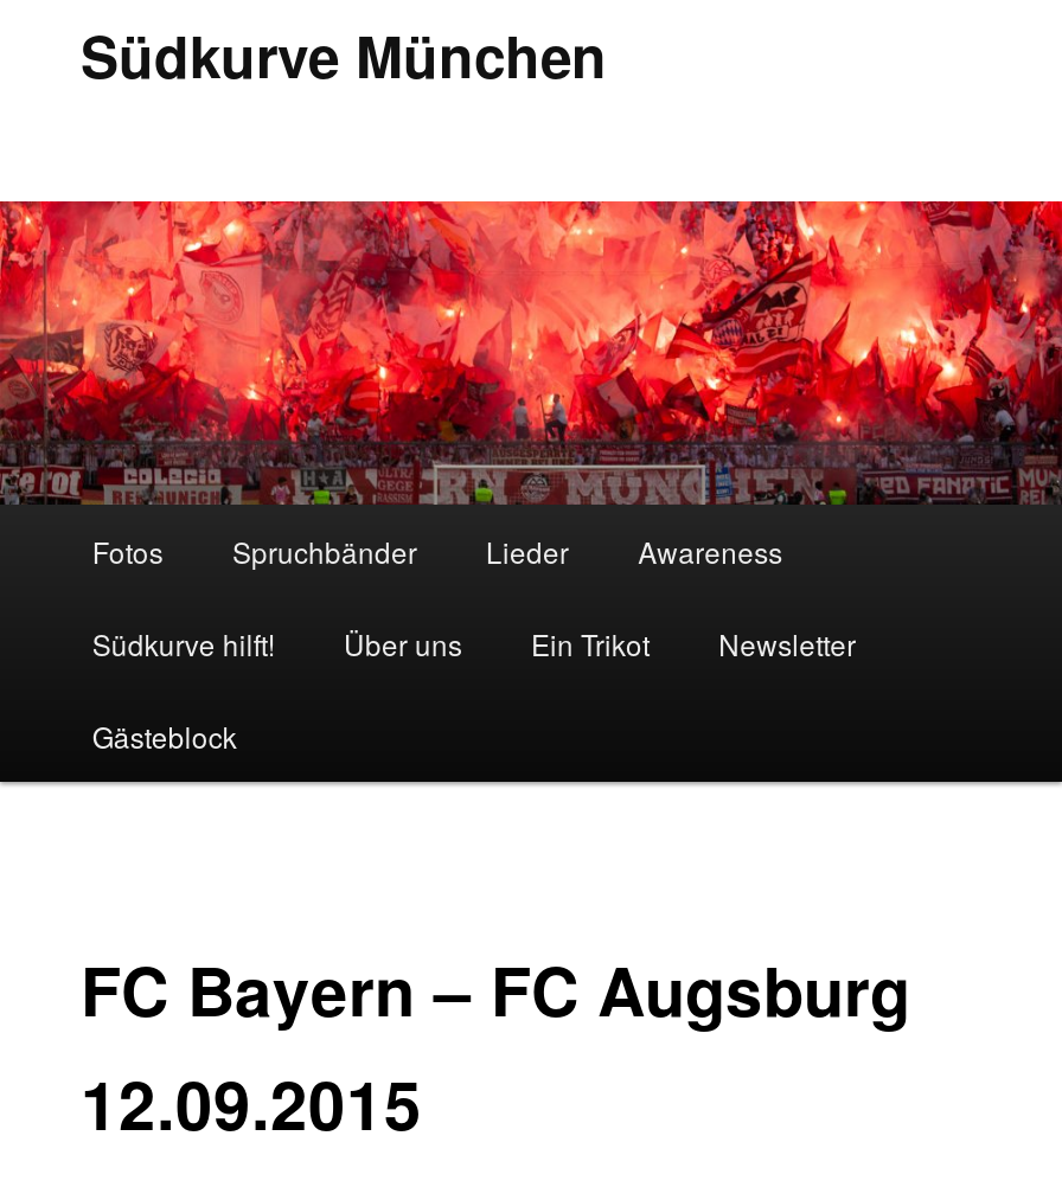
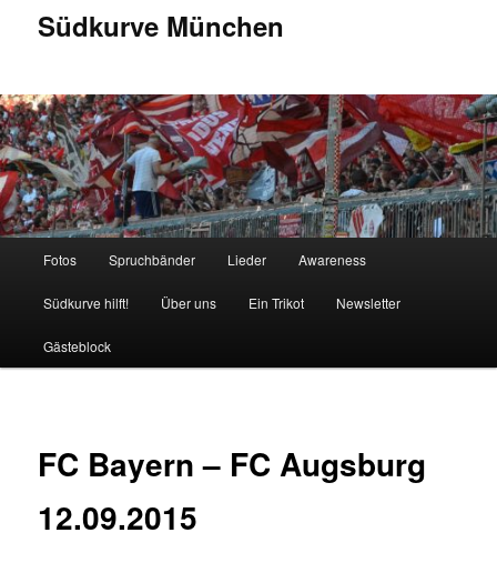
- [image]
+ [image]
